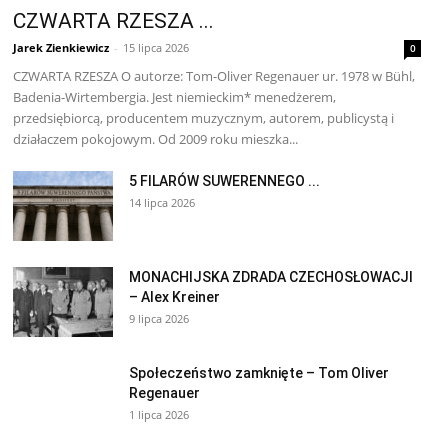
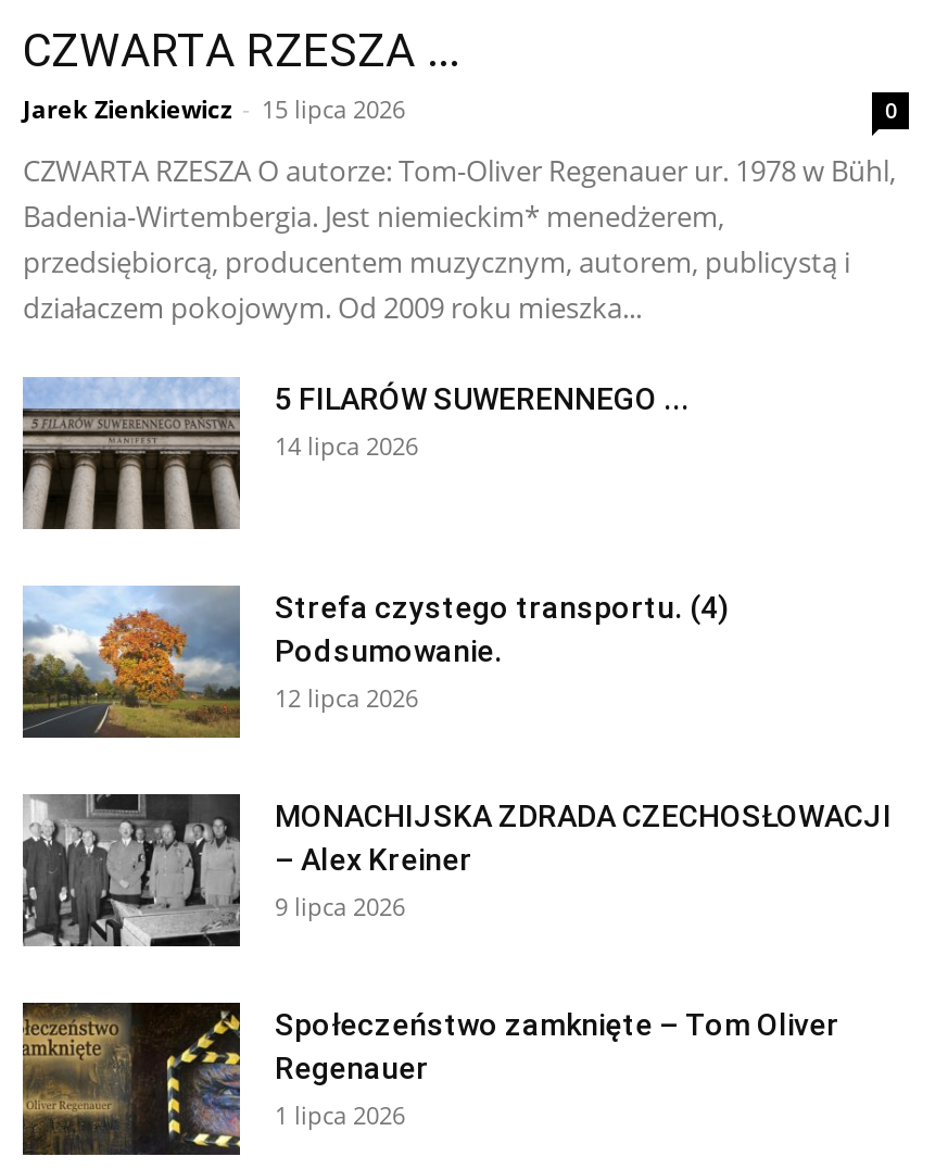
+ [image]
+ Strefa czystego transportu. (4)
+ Podsumowanie.
+ 12 lipca 2026

+ [image]
